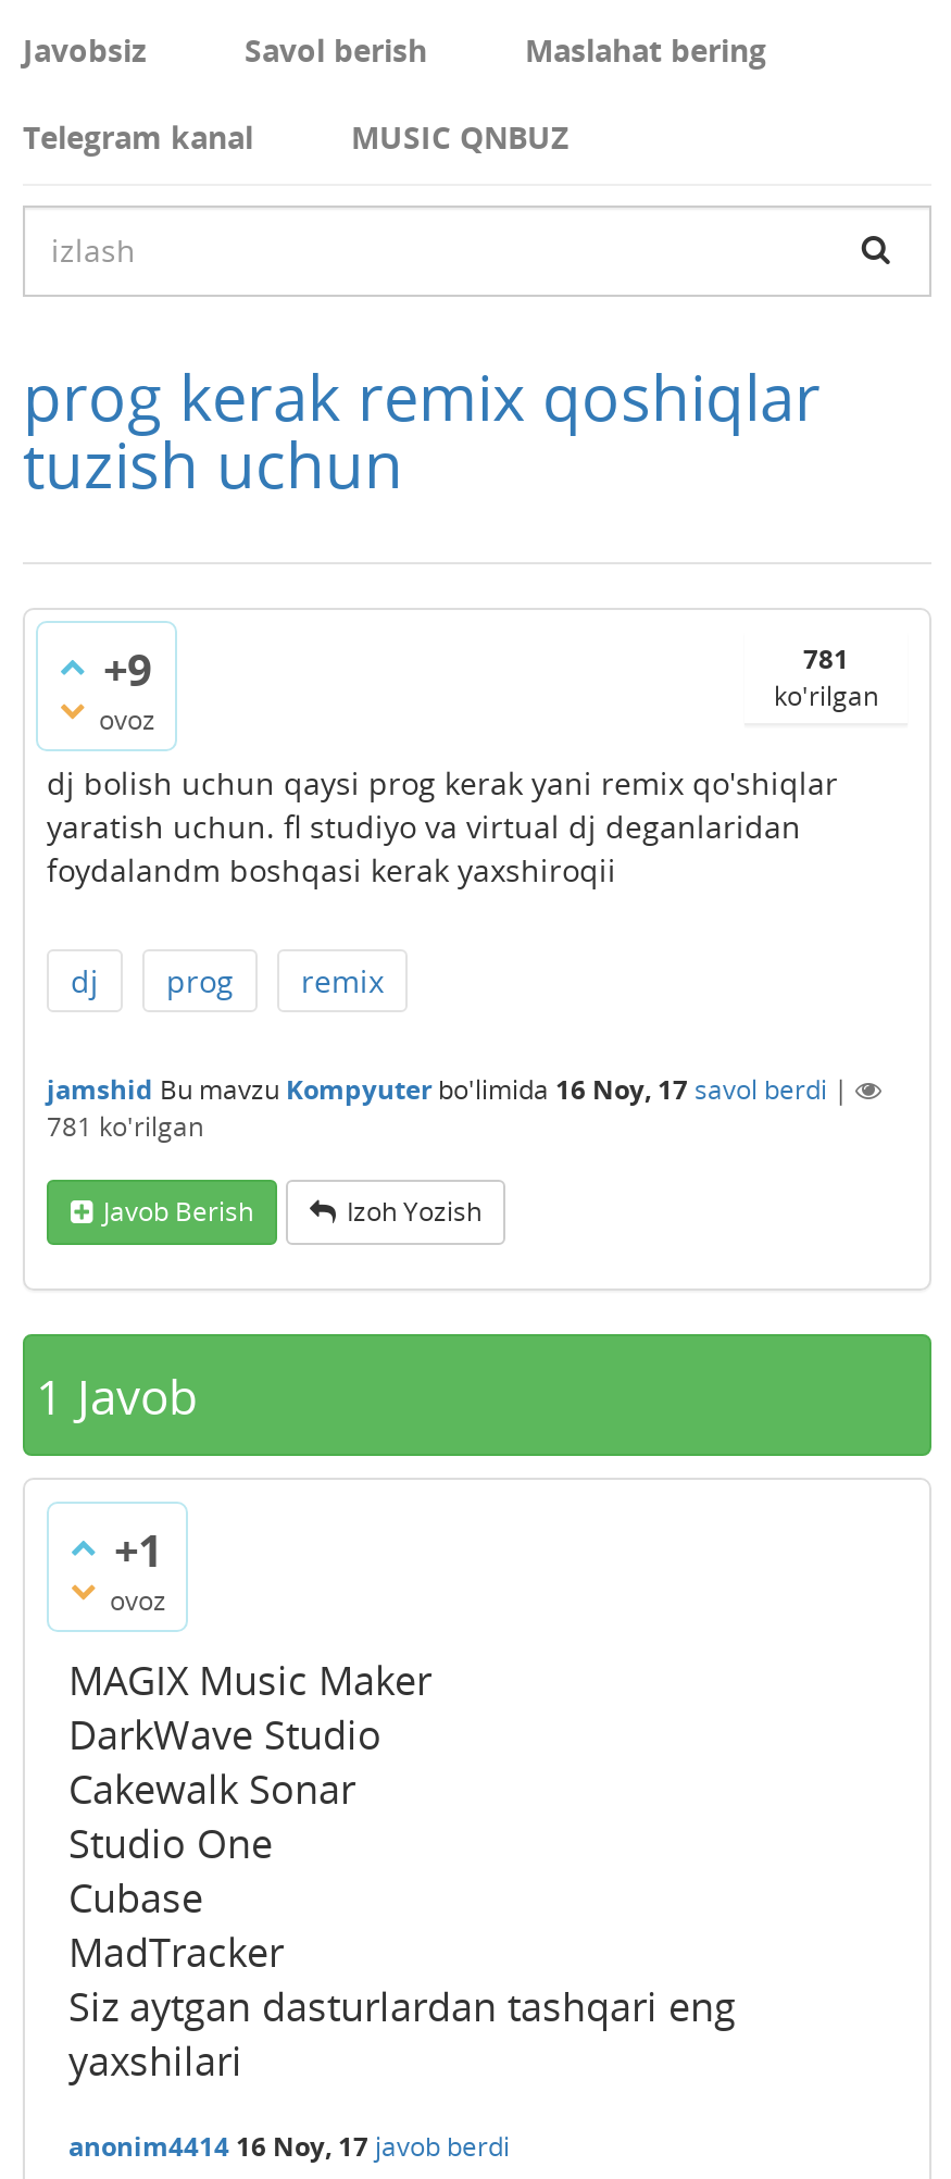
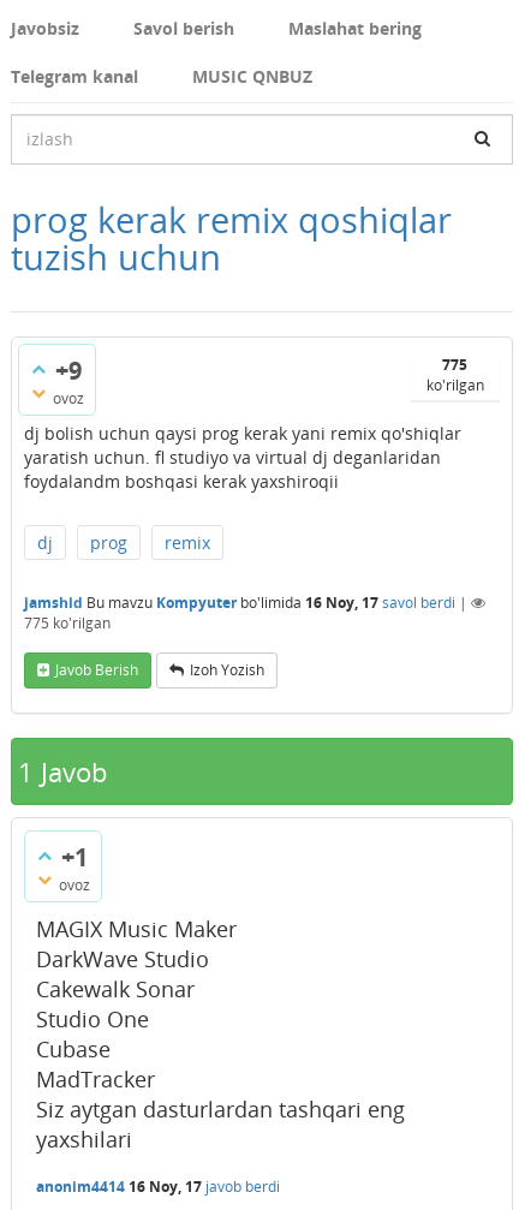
- 781
+ 775

- 781 ko'rilgan
+ 775 ko'rilgan
